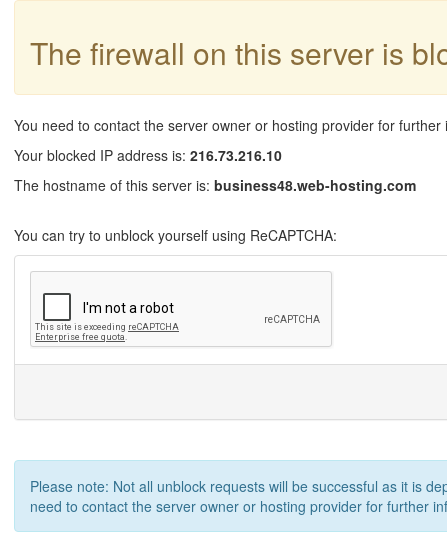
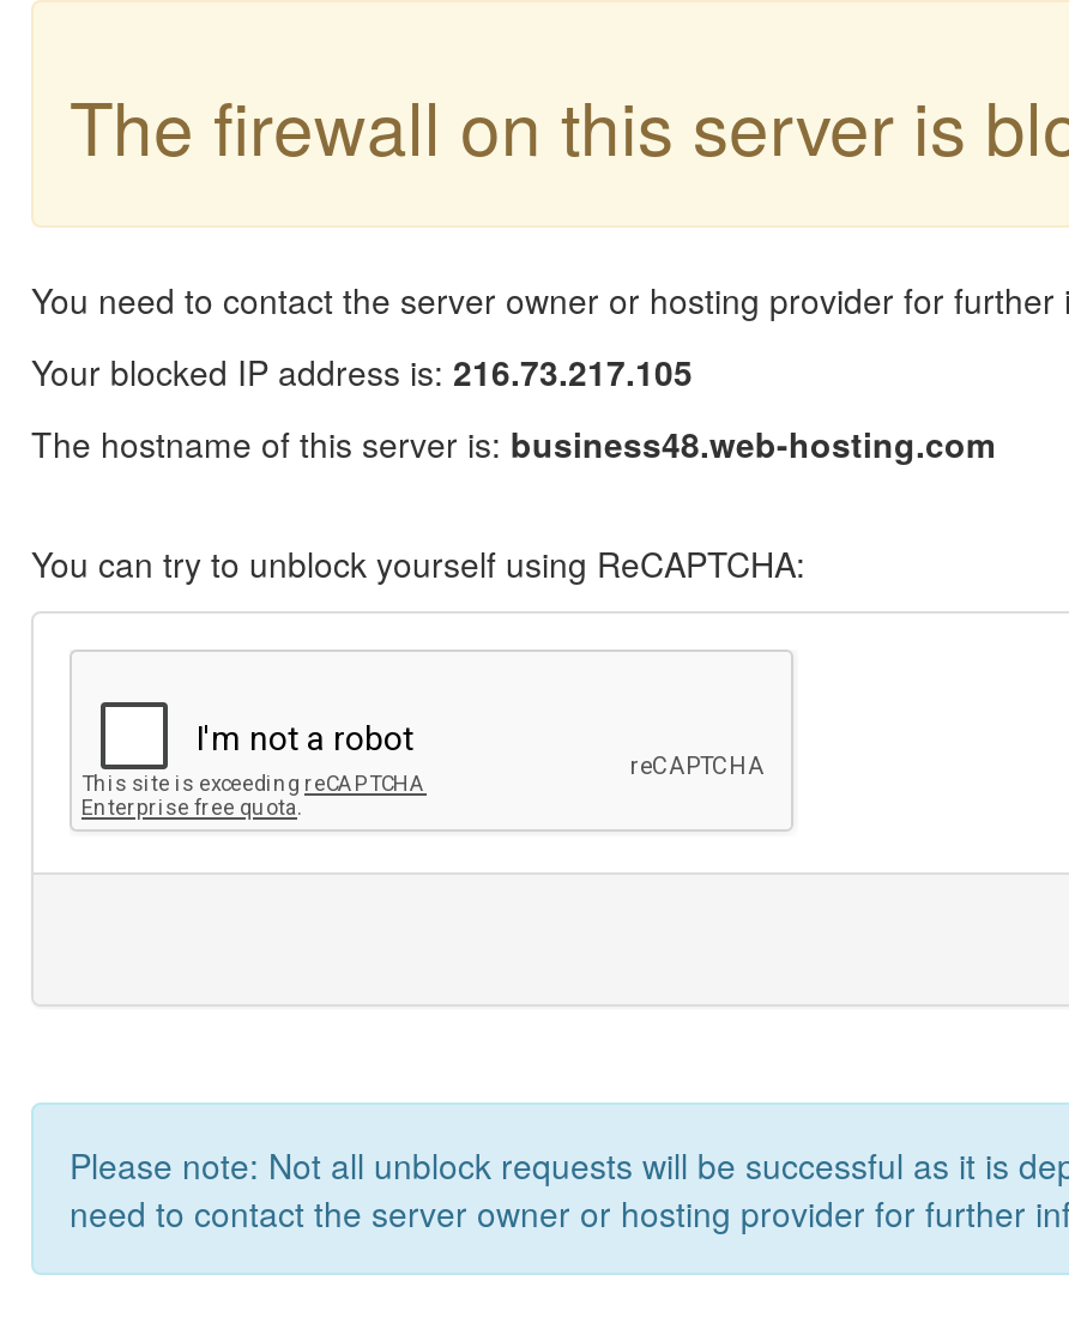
- Your blocked IP address is: 216.73.216.10
+ Your blocked IP address is: 216.73.217.105
